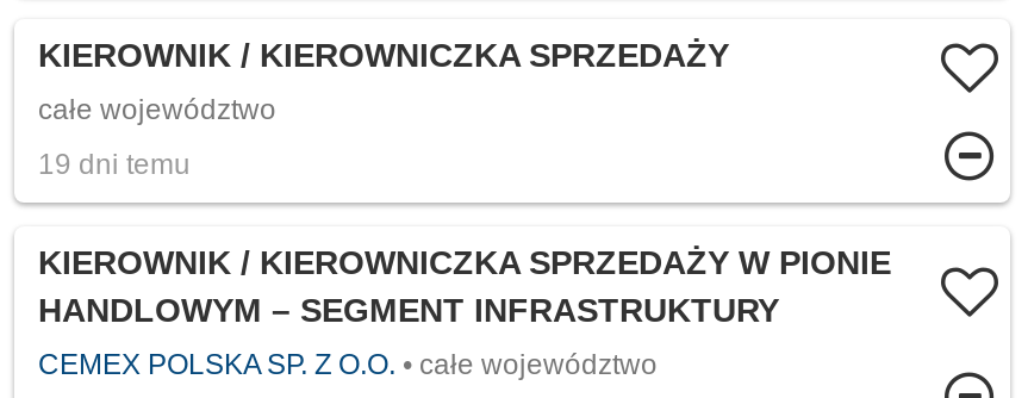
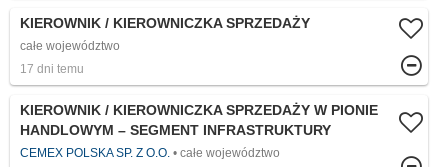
- 19 dni temu
+ 17 dni temu
